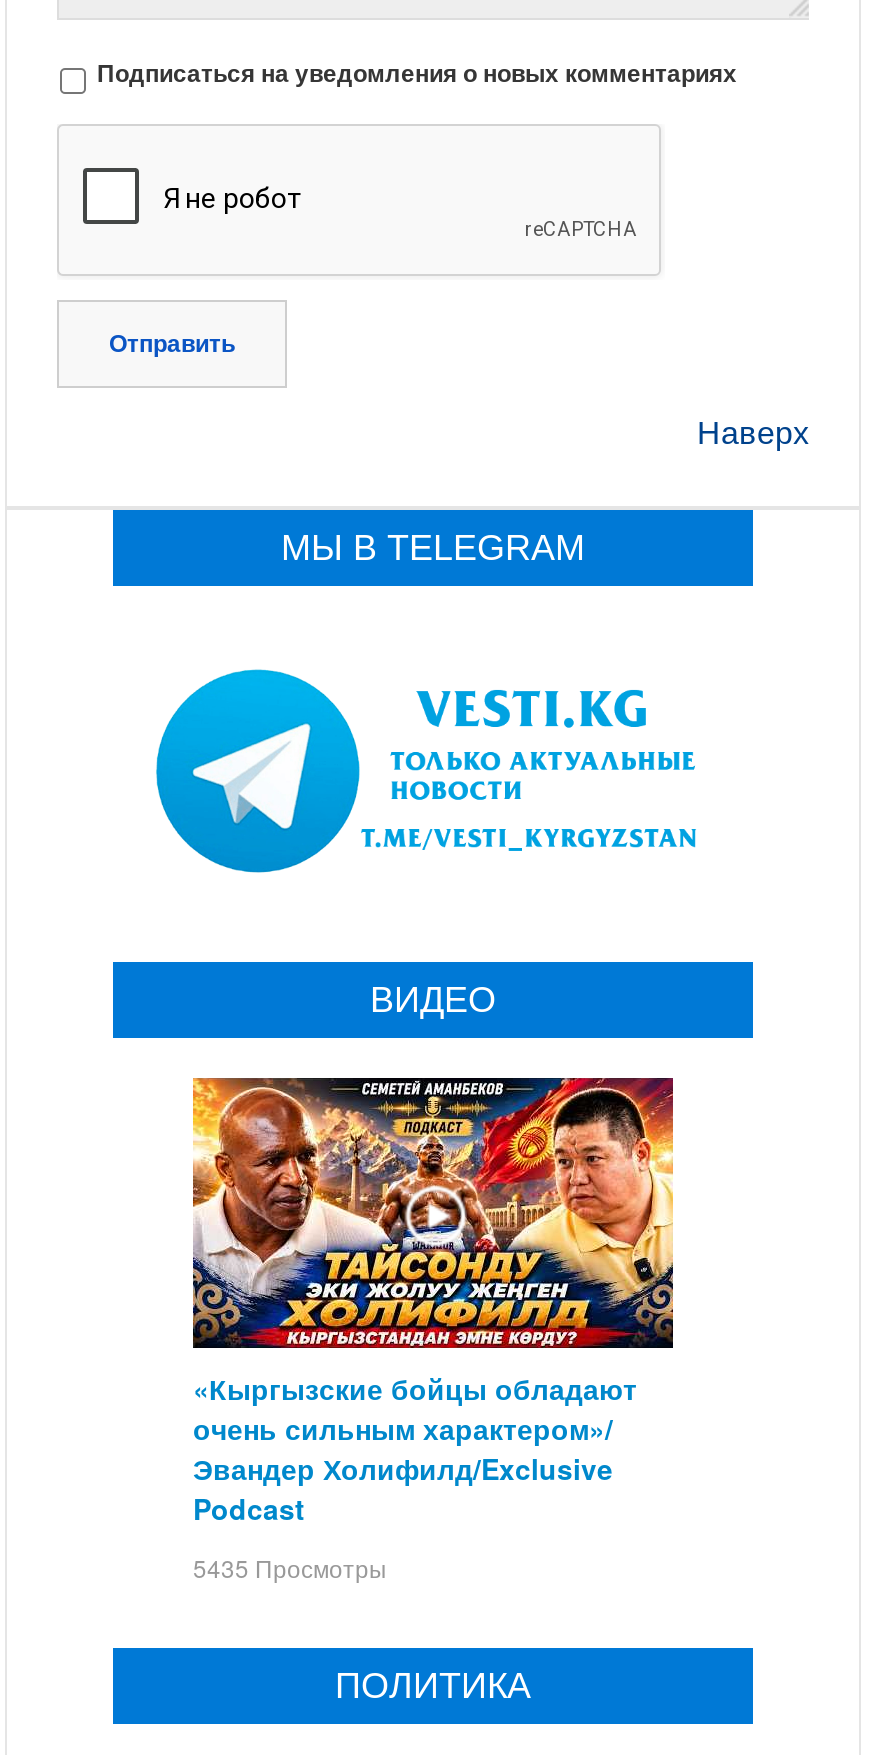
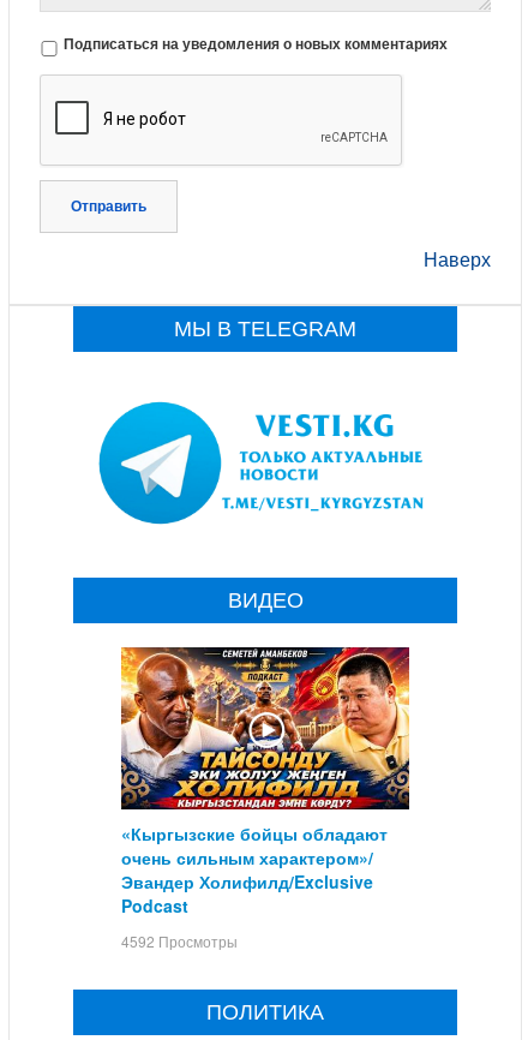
- 5435 Просмотры
+ 4592 Просмотры
